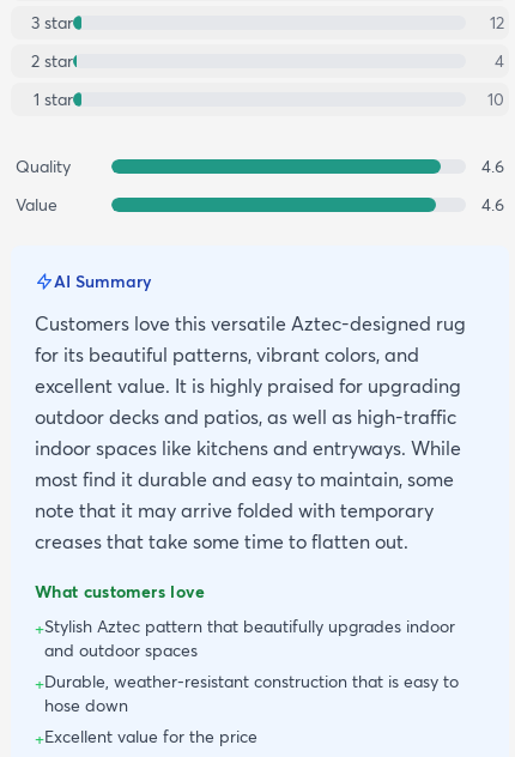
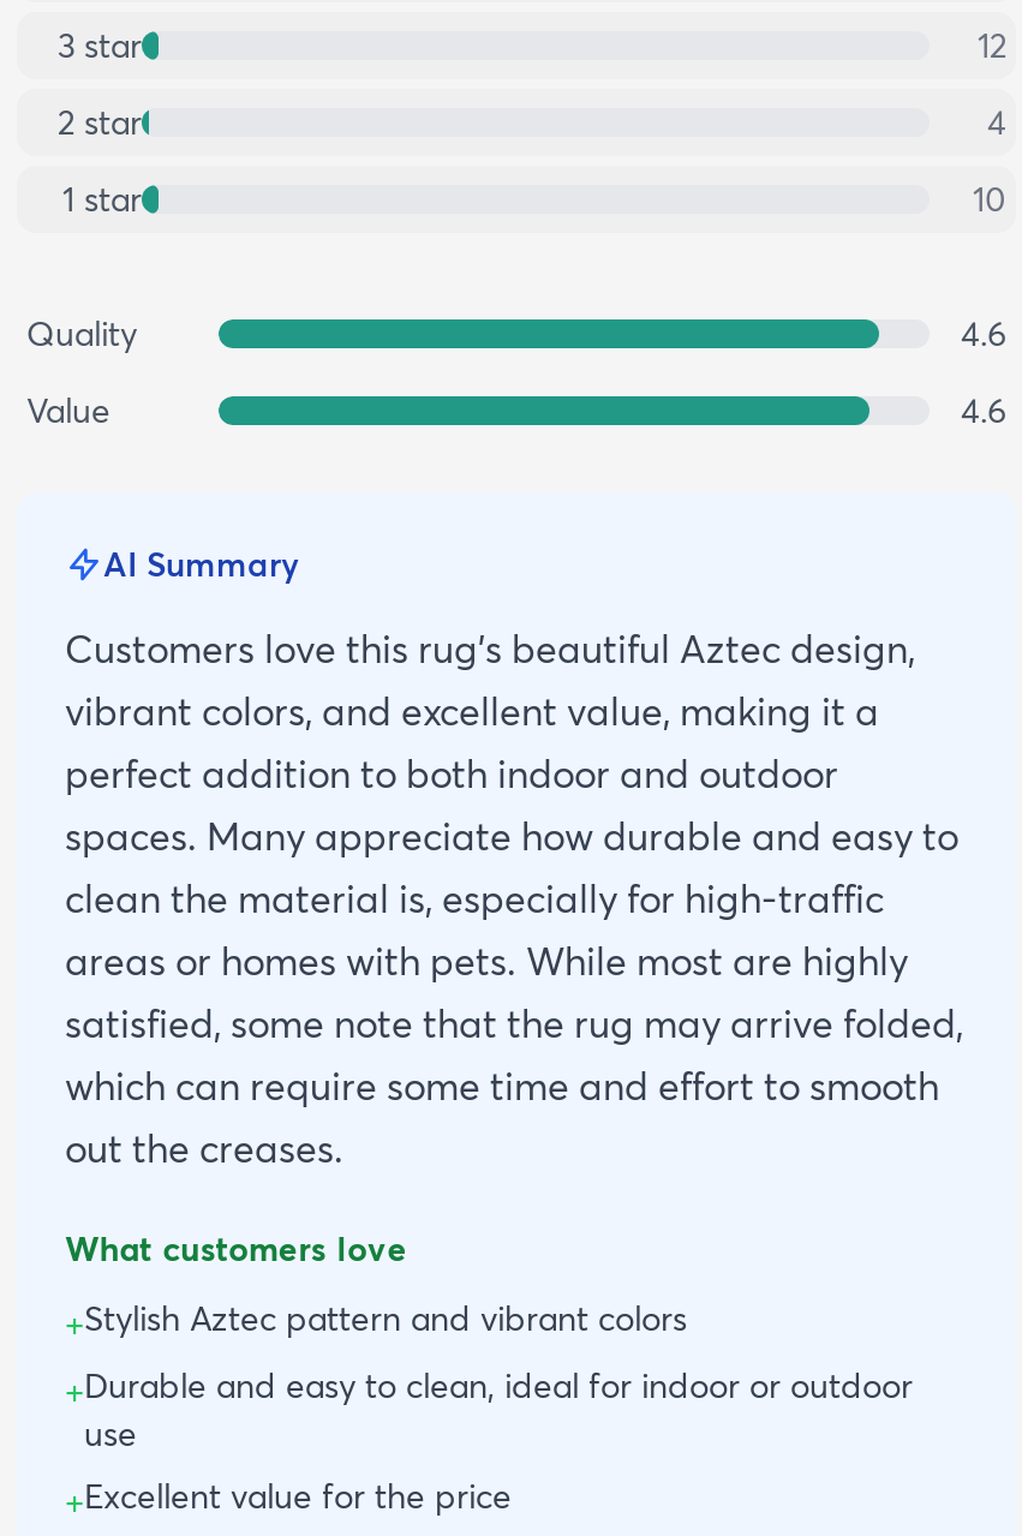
- Customers love this versatile Aztec-designed rug
- for its beautiful patterns, vibrant colors, and
- excellent value. It is highly praised for upgrading
- outdoor decks and patios, as well as high-traffic
- indoor spaces like kitchens and entryways. While
- most find it durable and easy to maintain, some
- note that it may arrive folded with temporary
- creases that take some time to flatten out.
+ Customers love this rug's beautiful Aztec design,
+ vibrant colors, and excellent value, making it a
+ perfect addition to both indoor and outdoor
+ spaces. Many appreciate how durable and easy to
+ clean the material is, especially for high-traffic
+ areas or homes with pets. While most are highly
+ satisfied, some note that the rug may arrive folded,
+ which can require some time and effort to smooth
+ out the creases.

moved down: What customers love

- +Stylish Aztec pattern that beautifully upgrades indoor
- and outdoor spaces
- +Durable, weather-resistant construction that is easy to
- hose down
+ +Stylish Aztec pattern and vibrant colors
+ +Durable and easy to clean, ideal for indoor or outdoor
+ use
